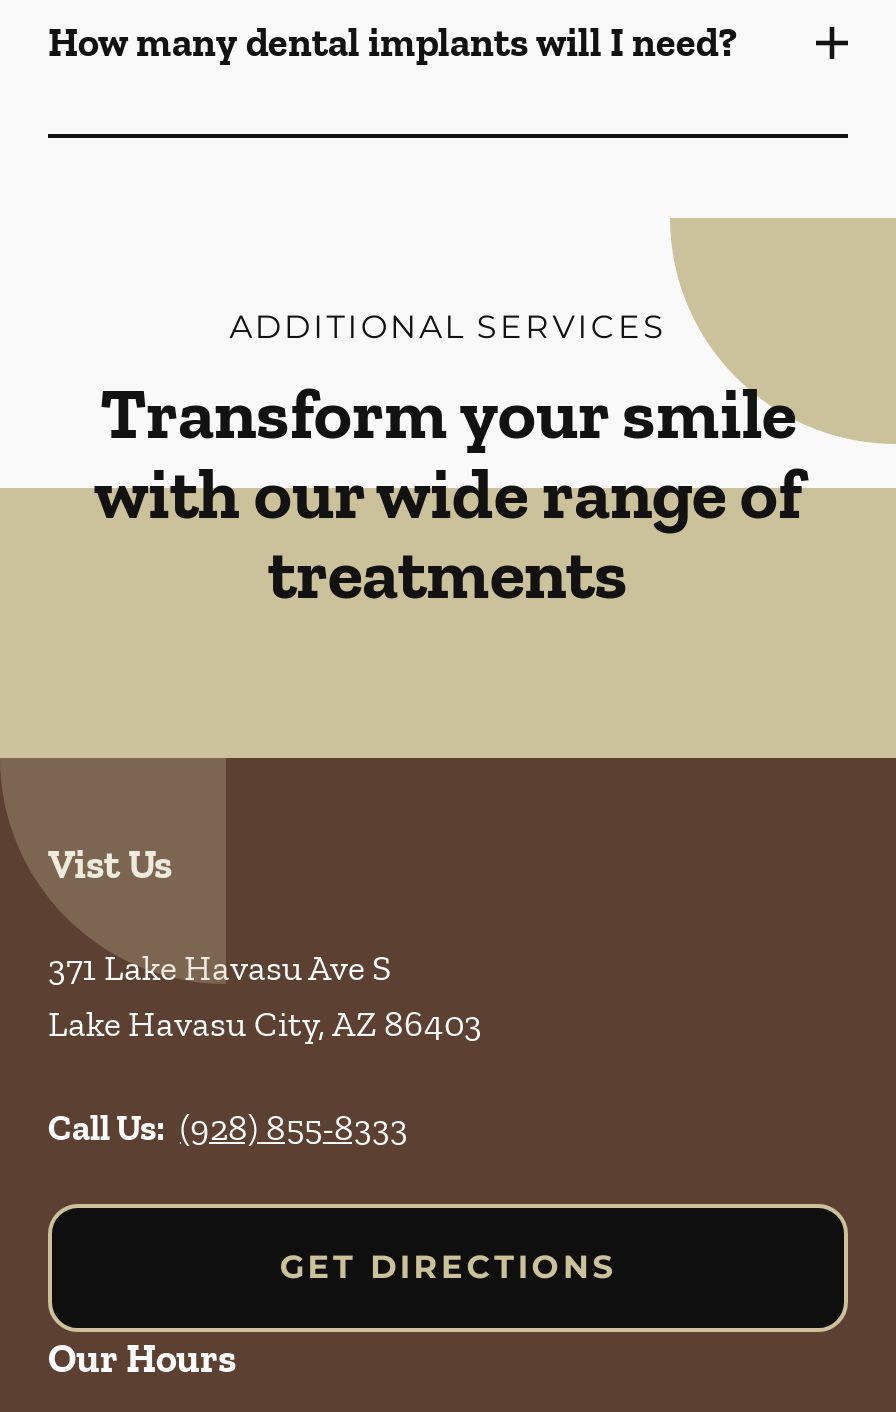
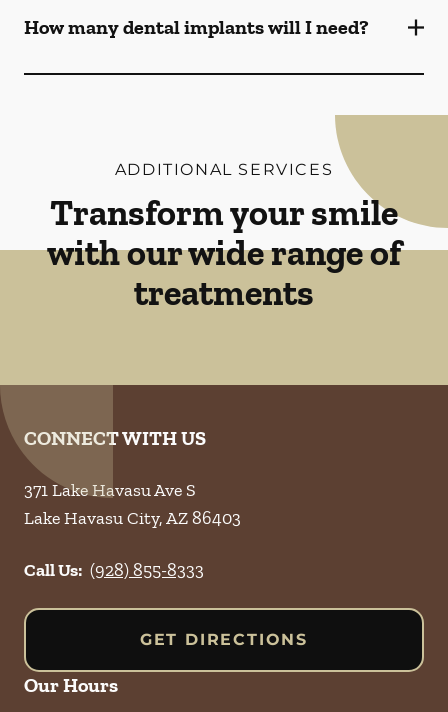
- Vist Us
+ CONNECT WITH US
